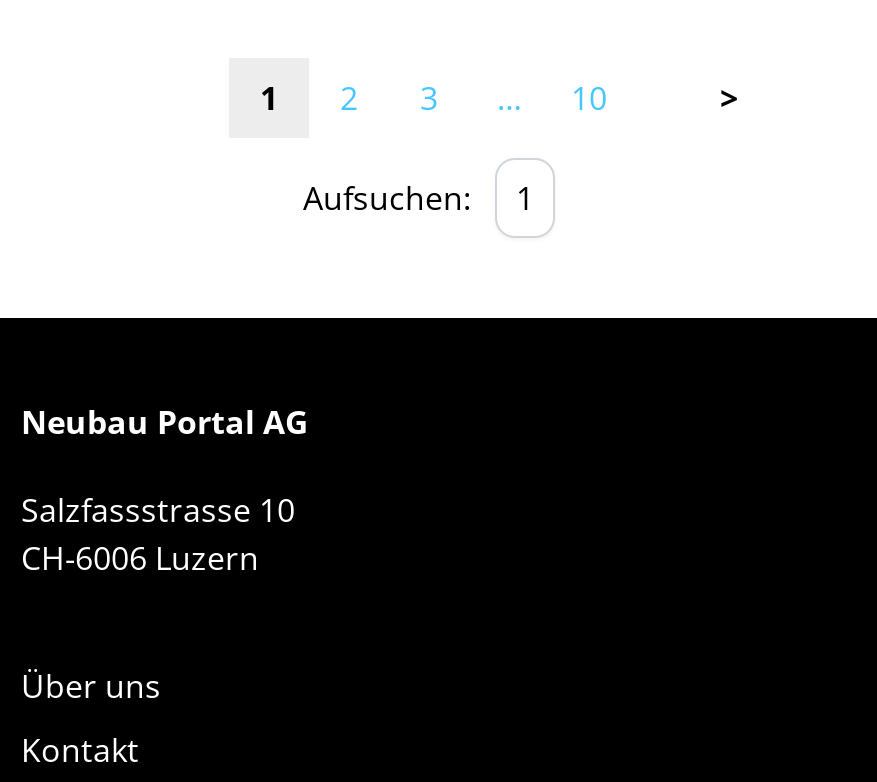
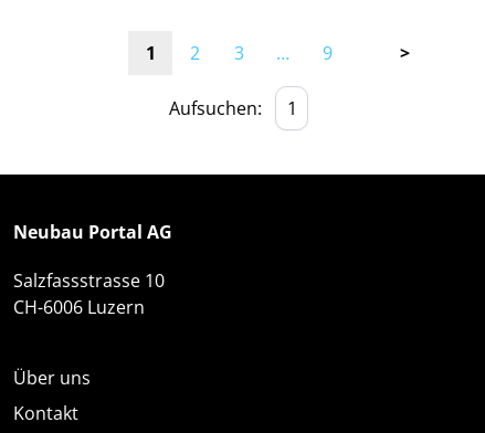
- 10
+ 9
